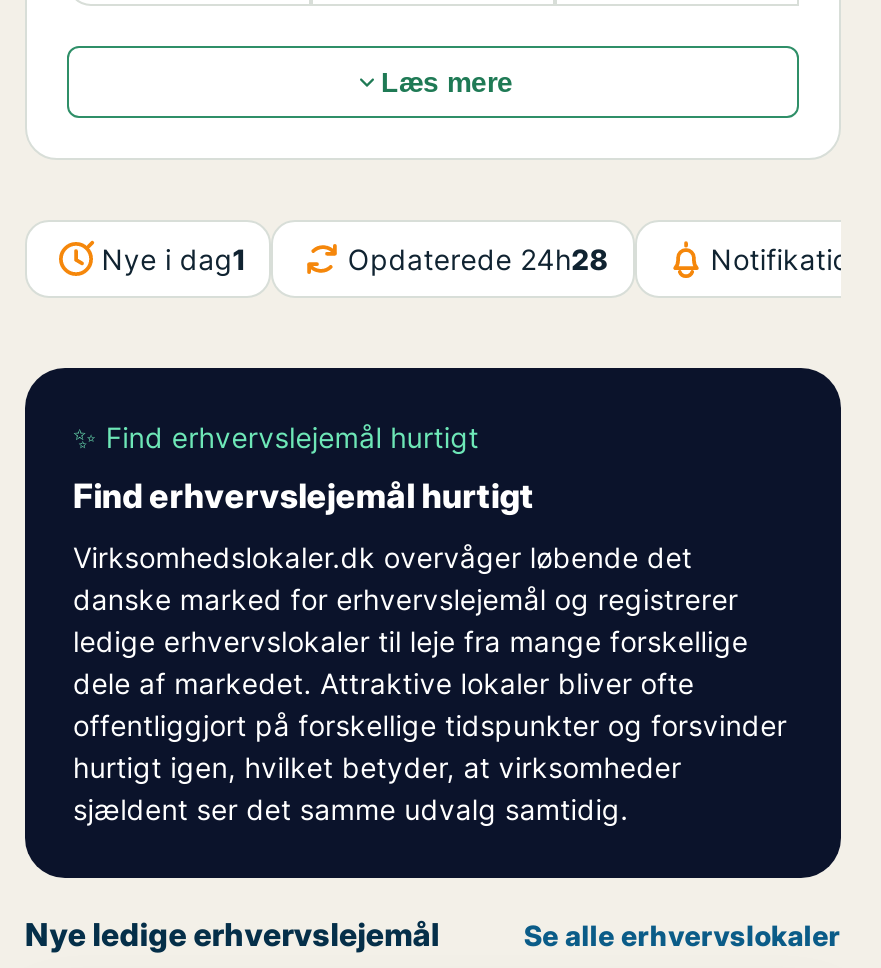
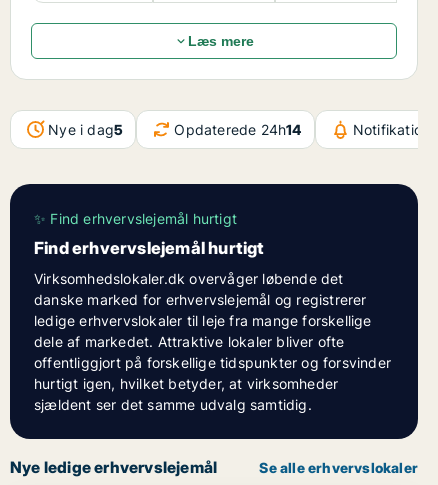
- Nye i dag1
+ Nye i dag5

- Opdaterede 24h28
+ Opdaterede 24h14
